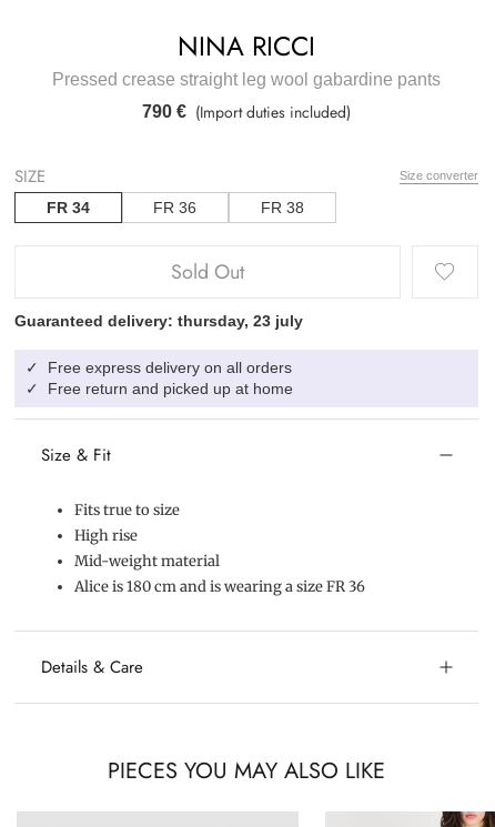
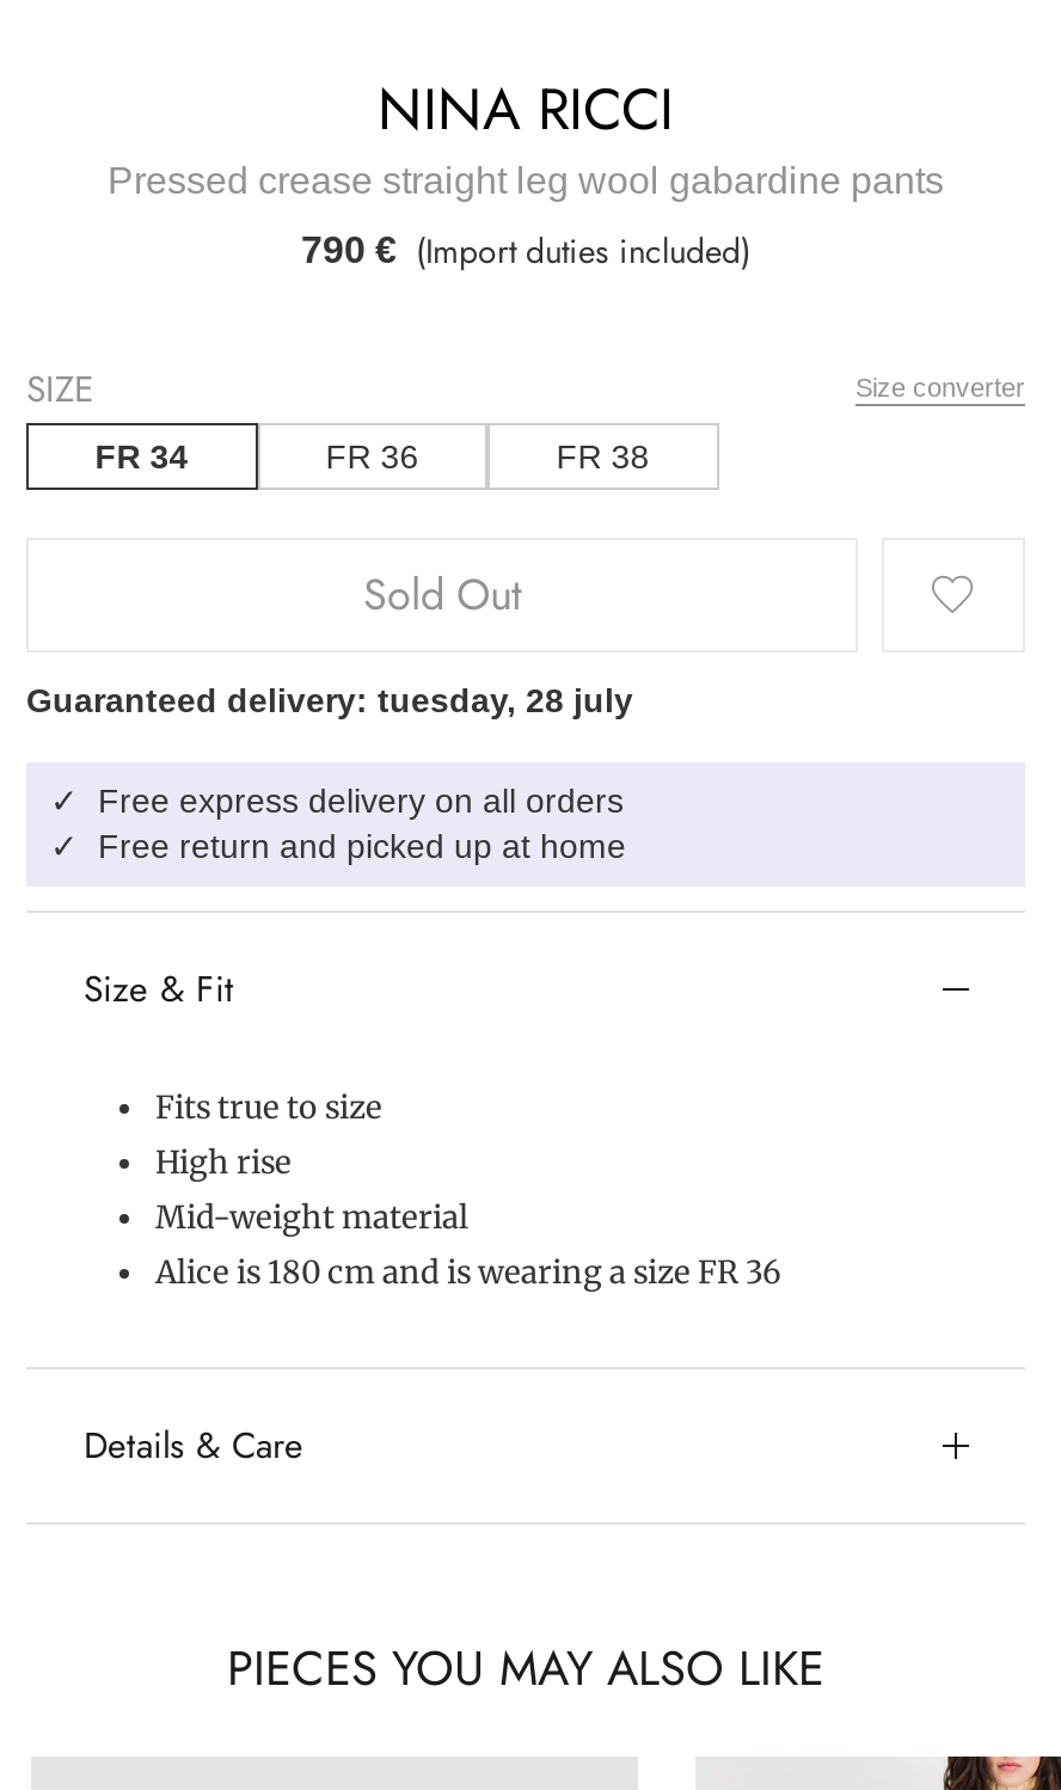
- Guaranteed delivery: thursday, 23 july
+ Guaranteed delivery: tuesday, 28 july
